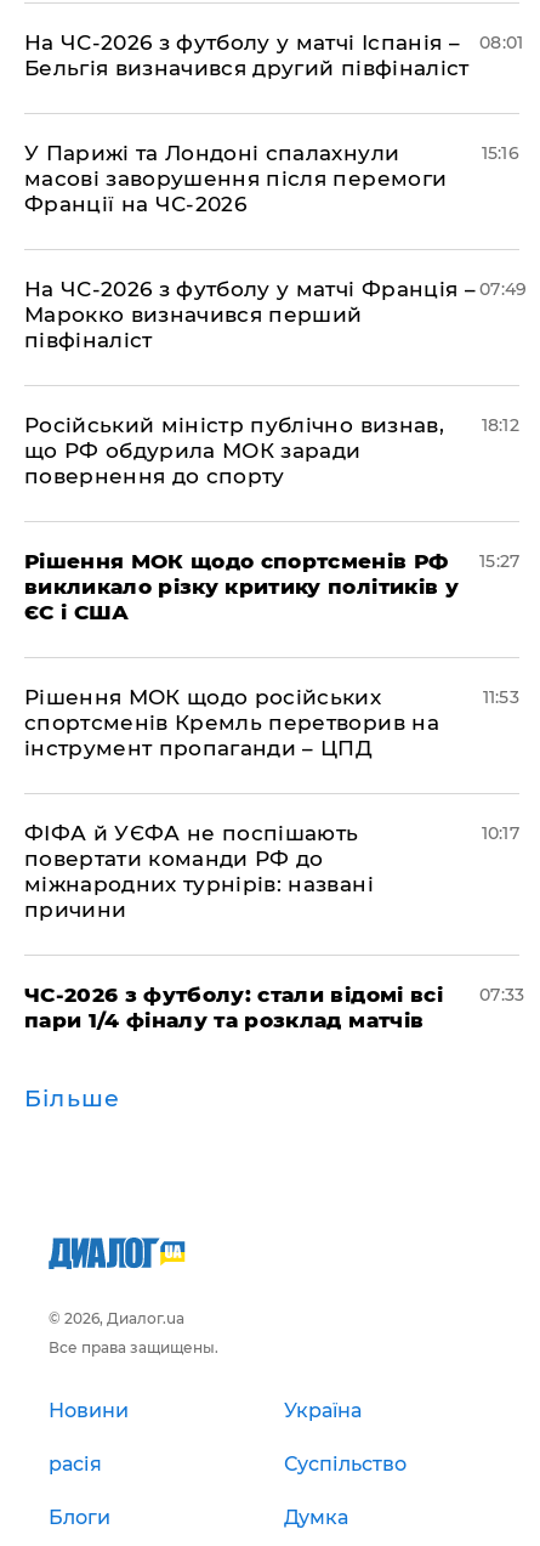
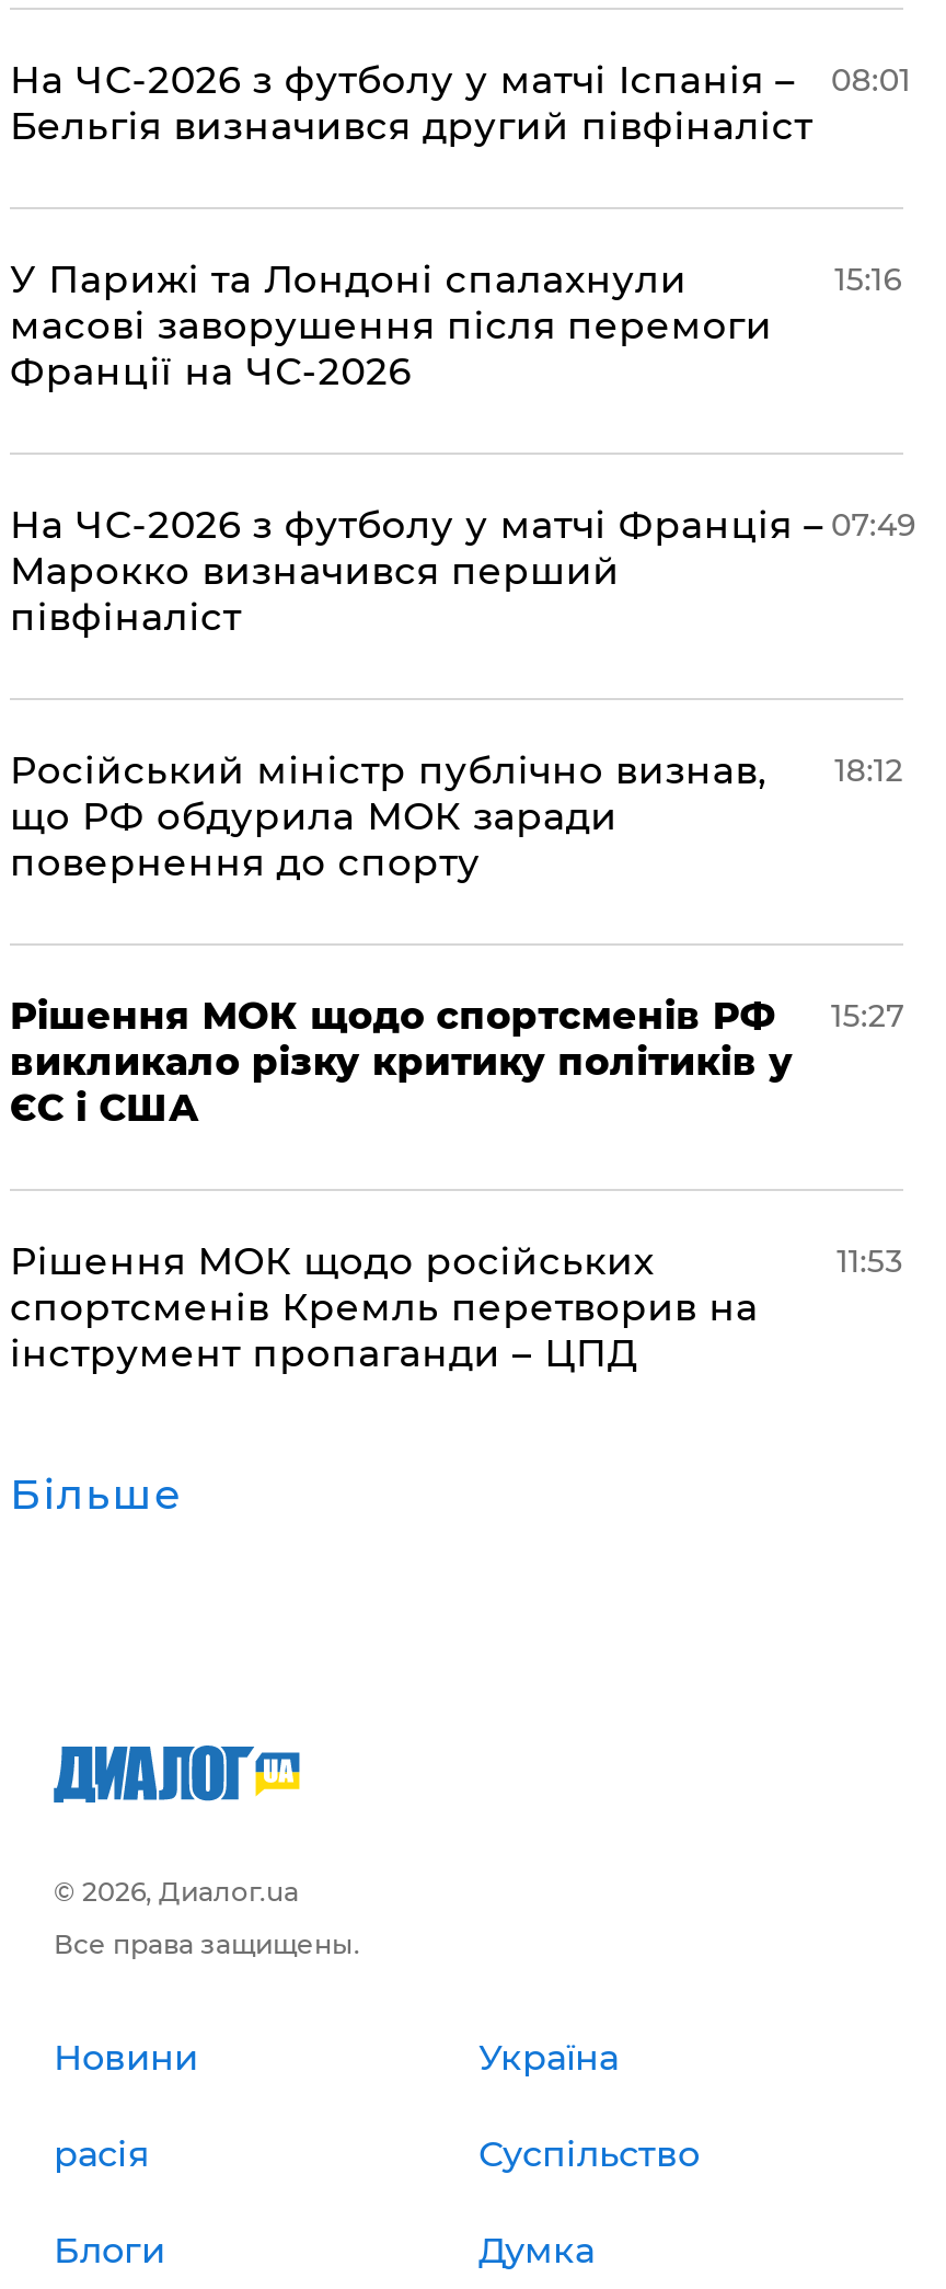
- ФІФА й УЄФА не поспішають
- повертати команди РФ до
- міжнародних турнірів: названі
- причини

- 10:17

- ЧС-2026 з футболу: стали відомі всі
- пари 1/4 фіналу та розклад матчів

- 07:33
